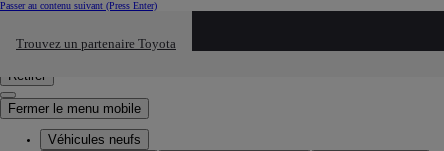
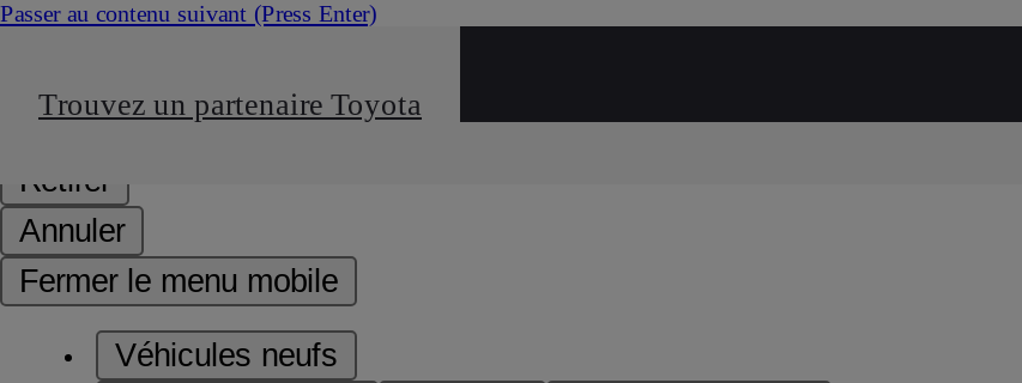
+ Annuler
